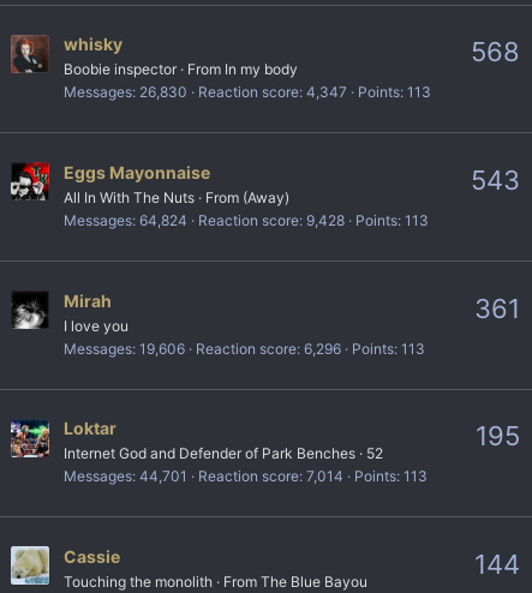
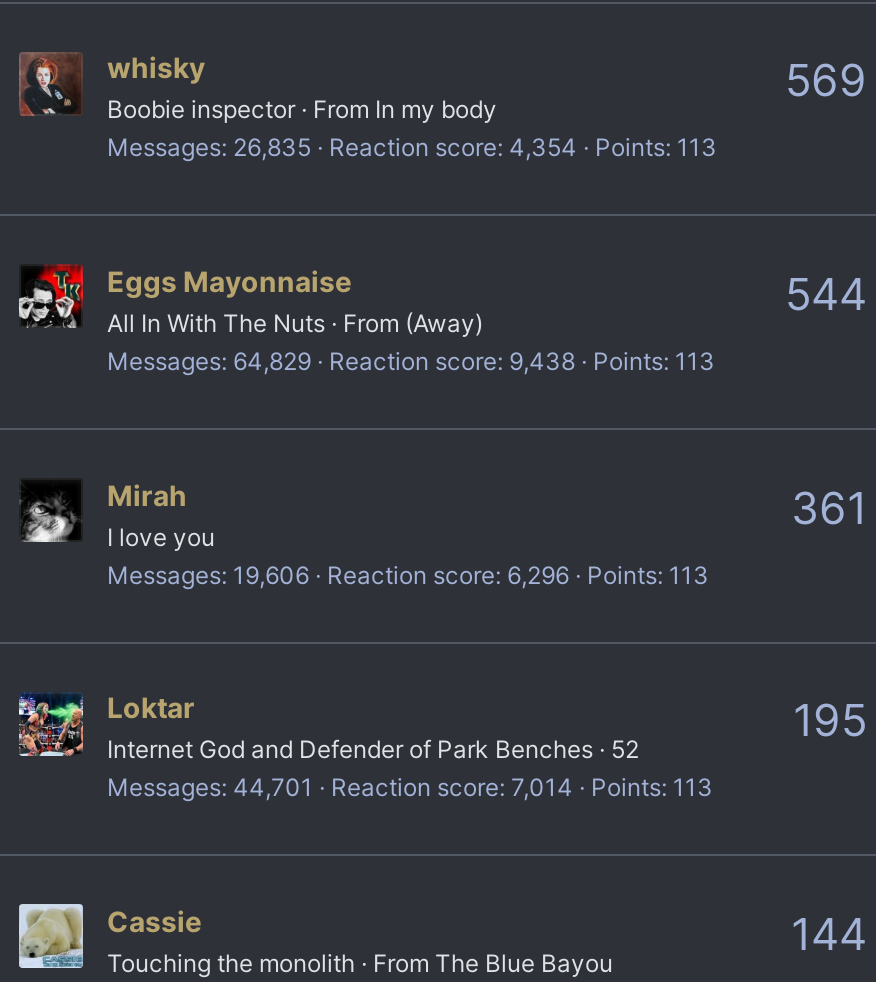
- 568
+ 569

- Messages 26,830 Reaction score 4,347 Points 113
+ Messages 26,835 Reaction score 4,354 Points 113

- 543
+ 544

- Messages 64,824 Reaction score 9,428 Points 113
+ Messages 64,829 Reaction score 9,438 Points 113
